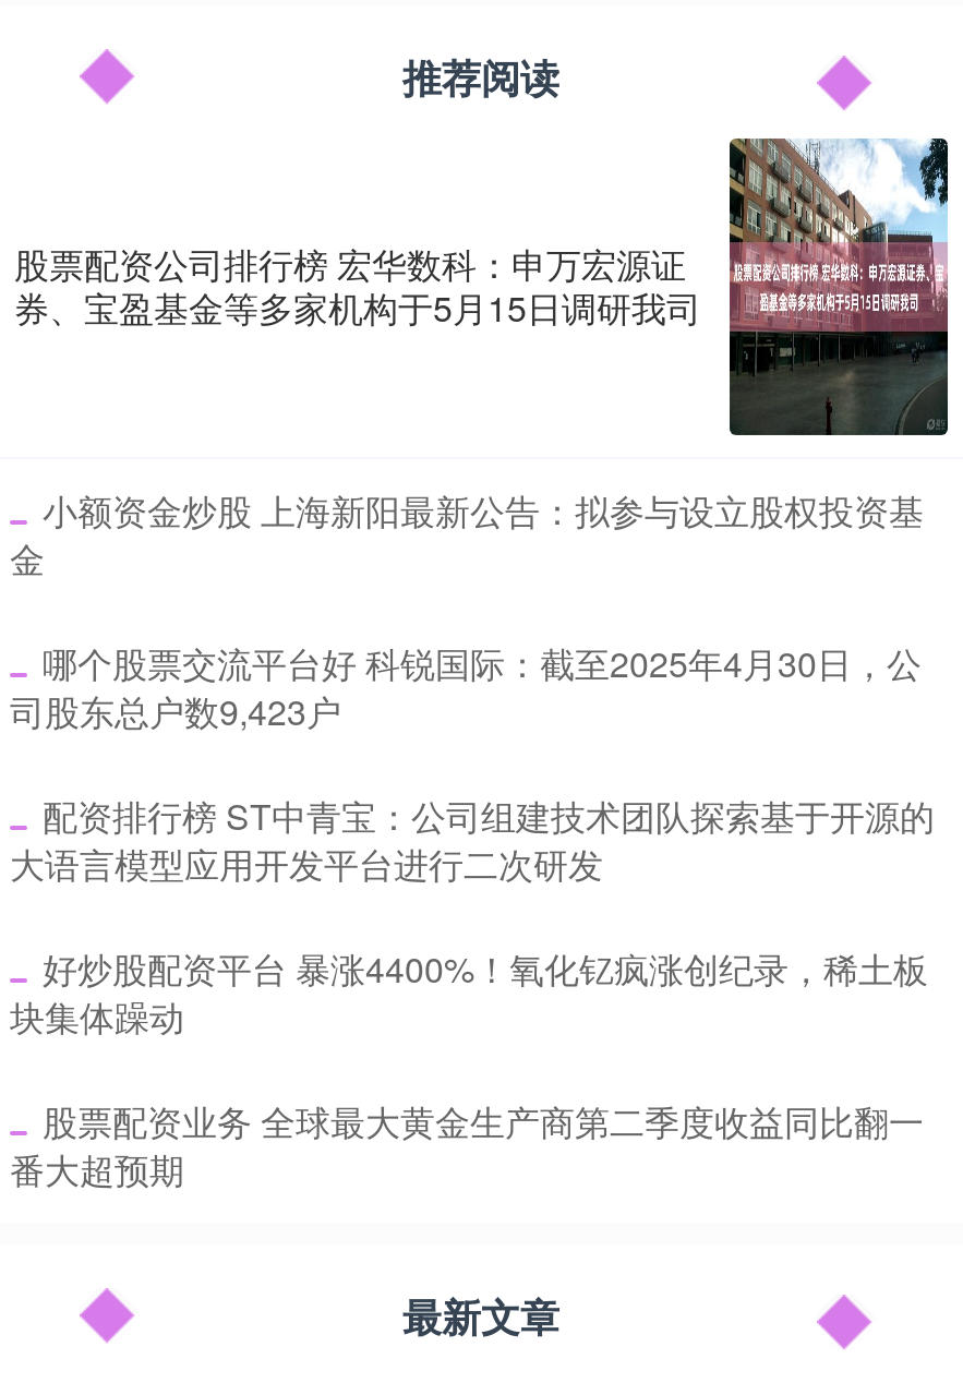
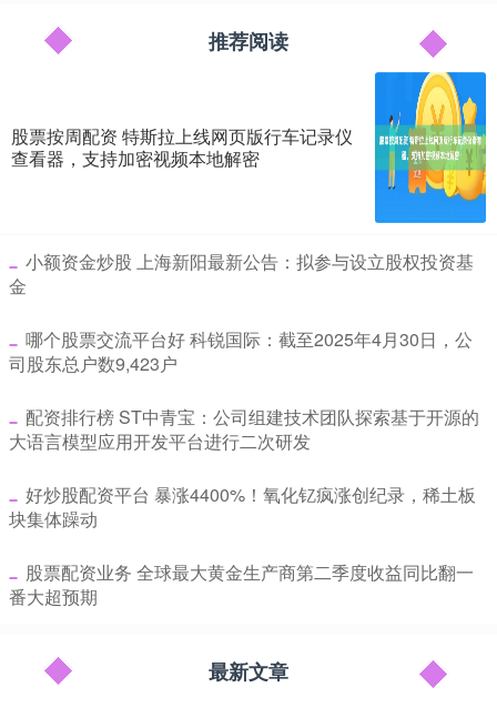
- [image]
- 股票配资公司排行榜 宏华数科：申万宏源证
- 券、宝盈基金等多家机构于5月15日调研我司
+ [image]
+ 股票按周配资 特斯拉上线网页版行车记录仪
+ 查看器，支持加密视频本地解密
